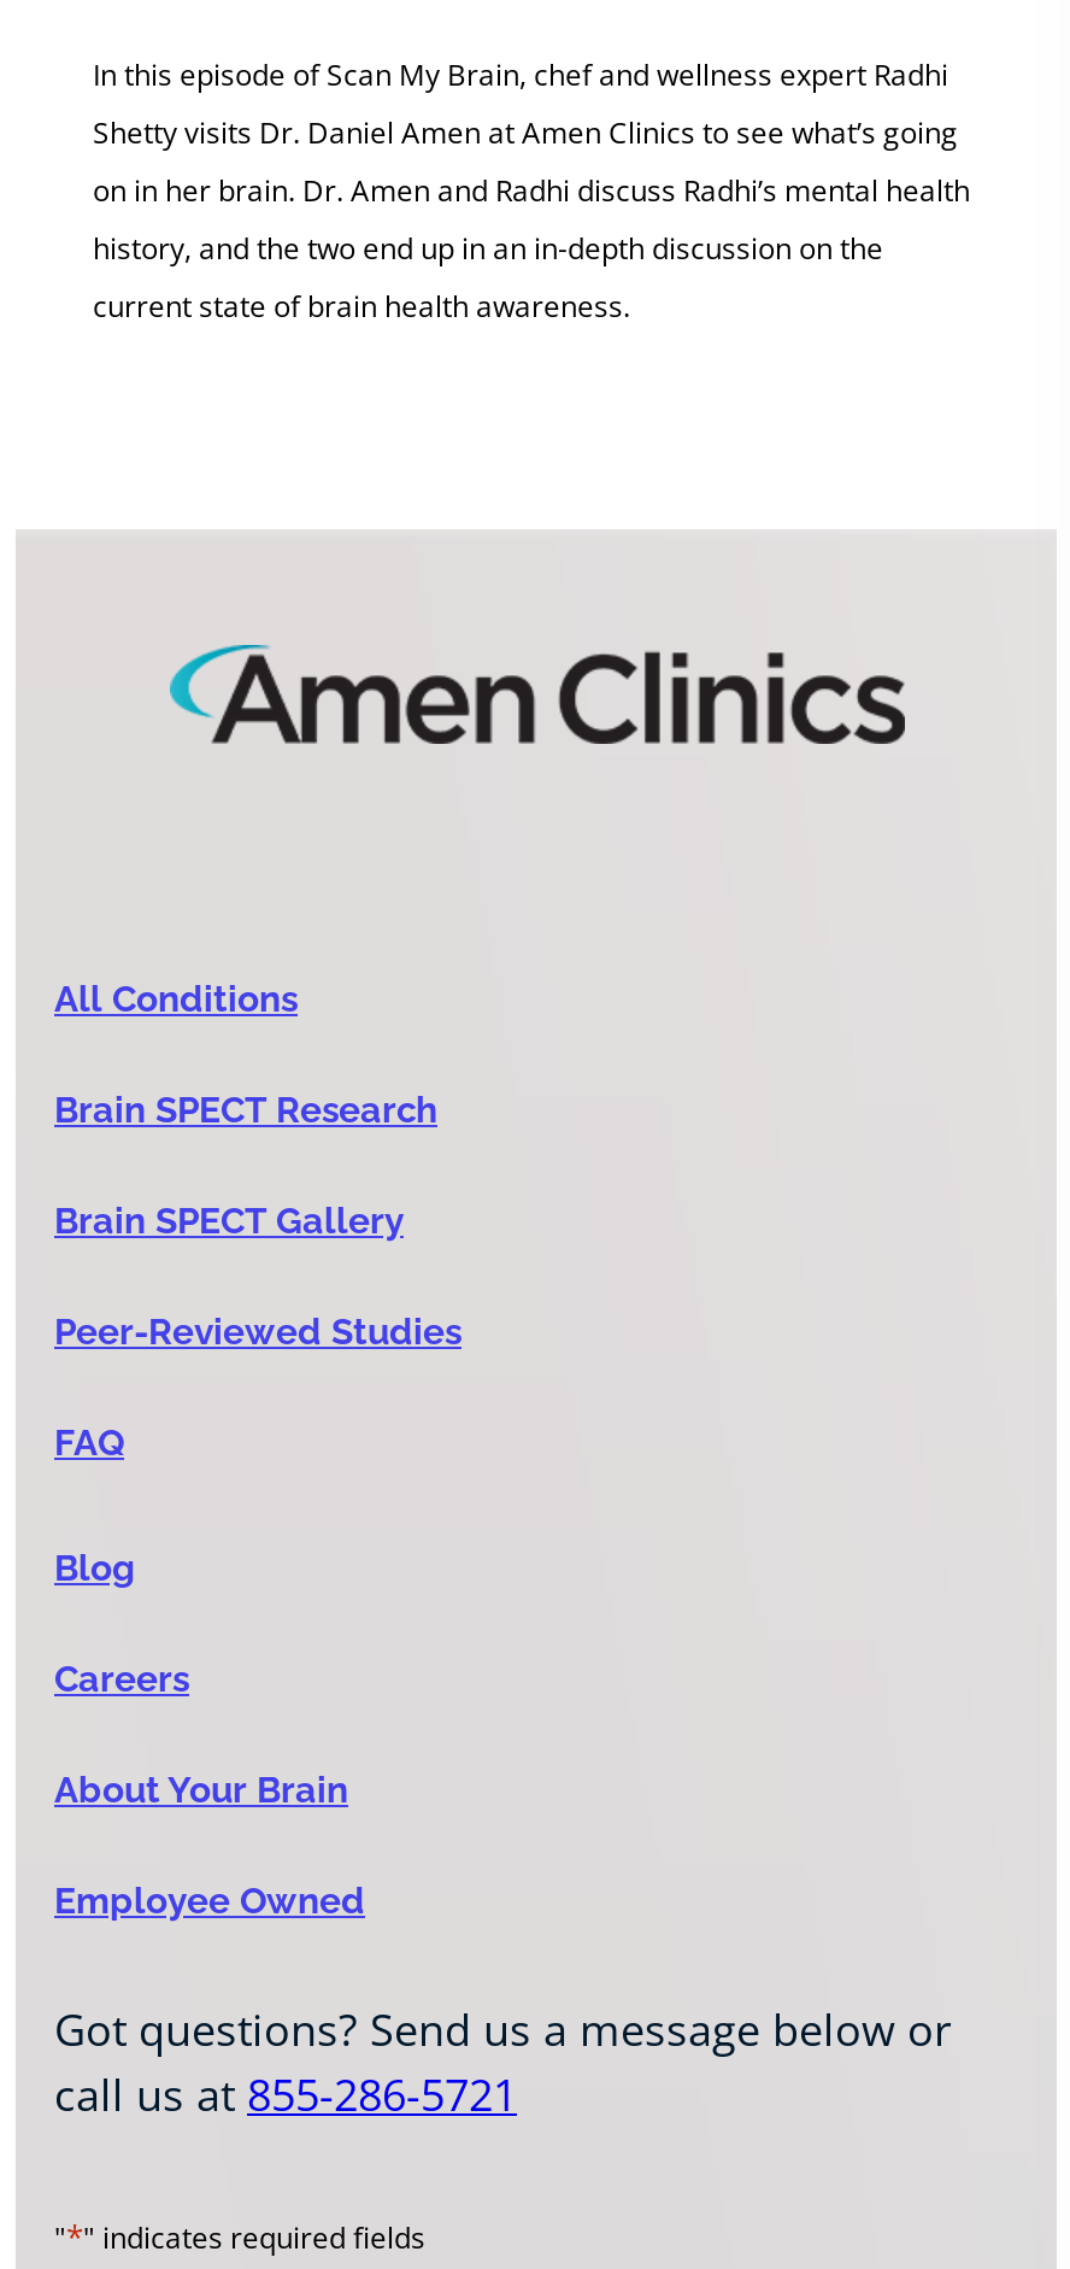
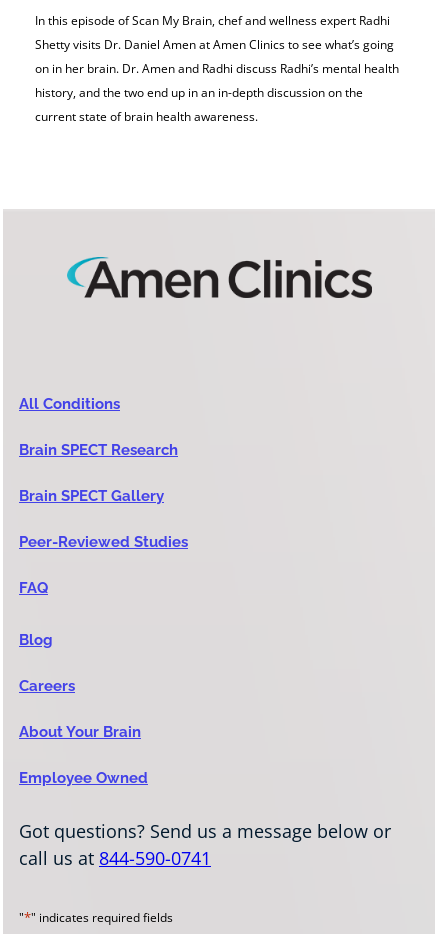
- call us at 855-286-5721
+ call us at 844-590-0741
